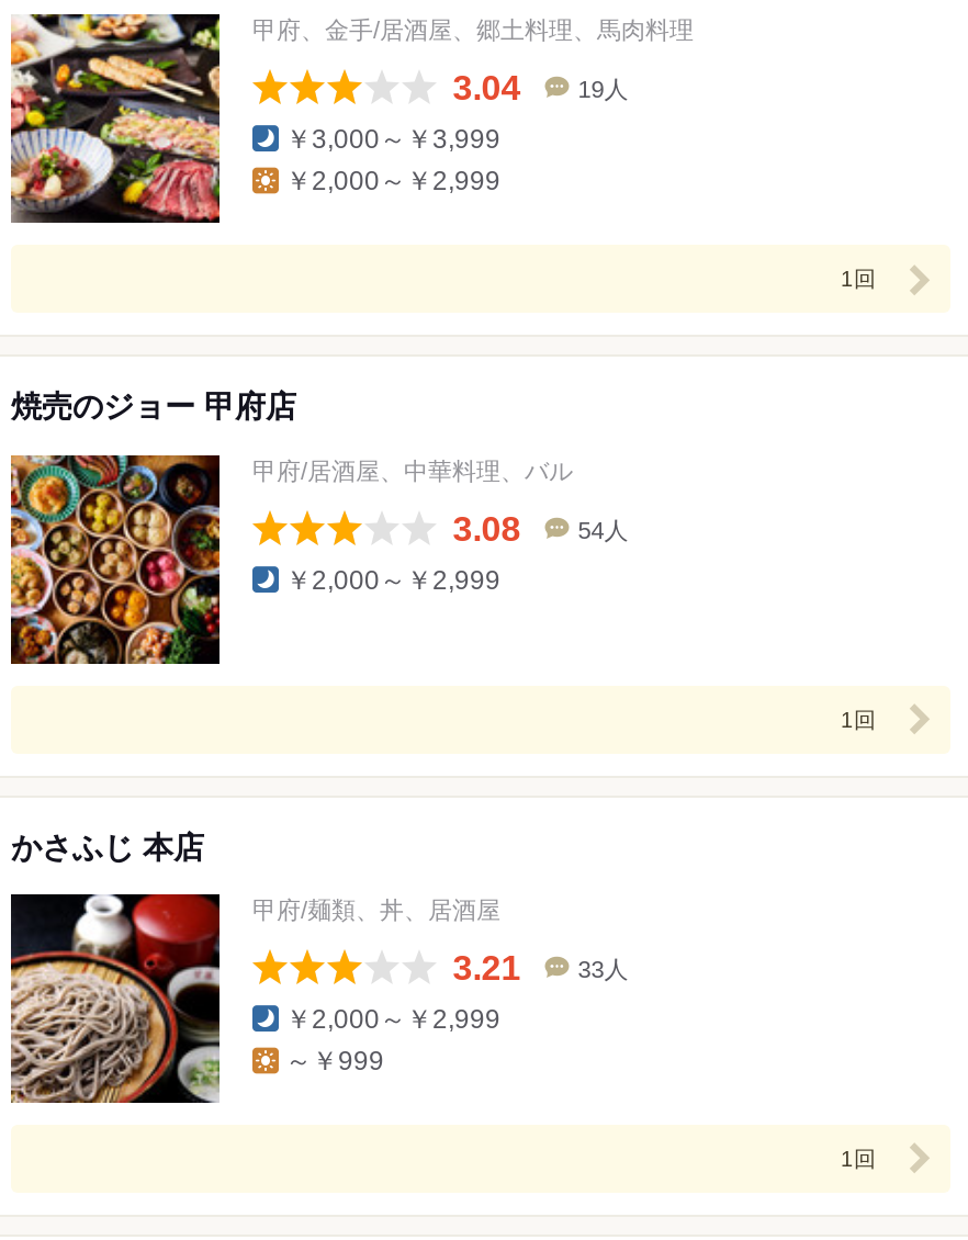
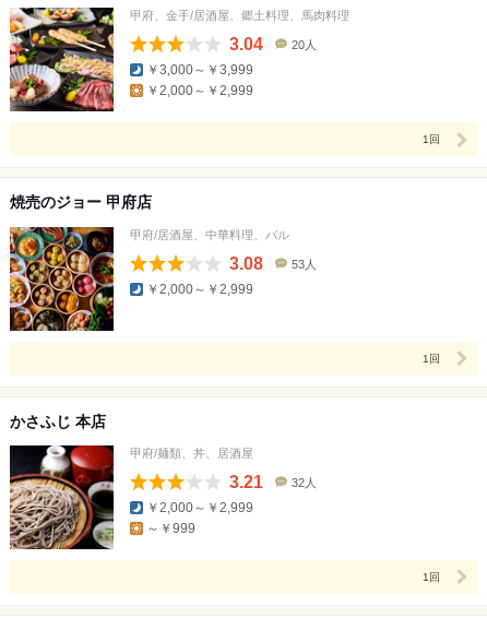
- 19人
+ 20人

- 54人
+ 53人

- 33人
+ 32人
